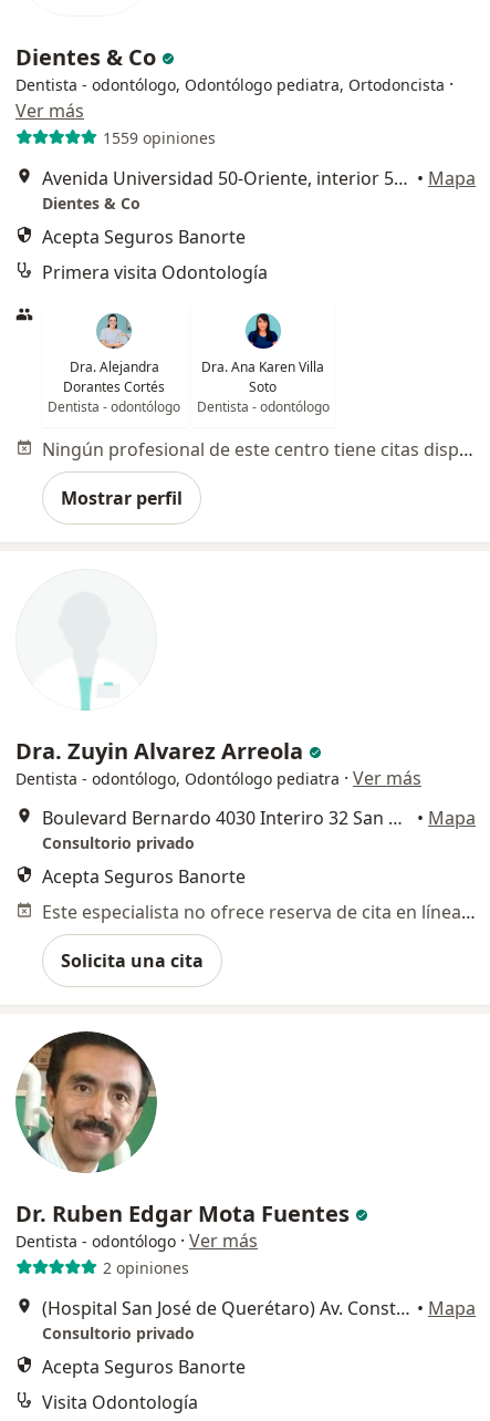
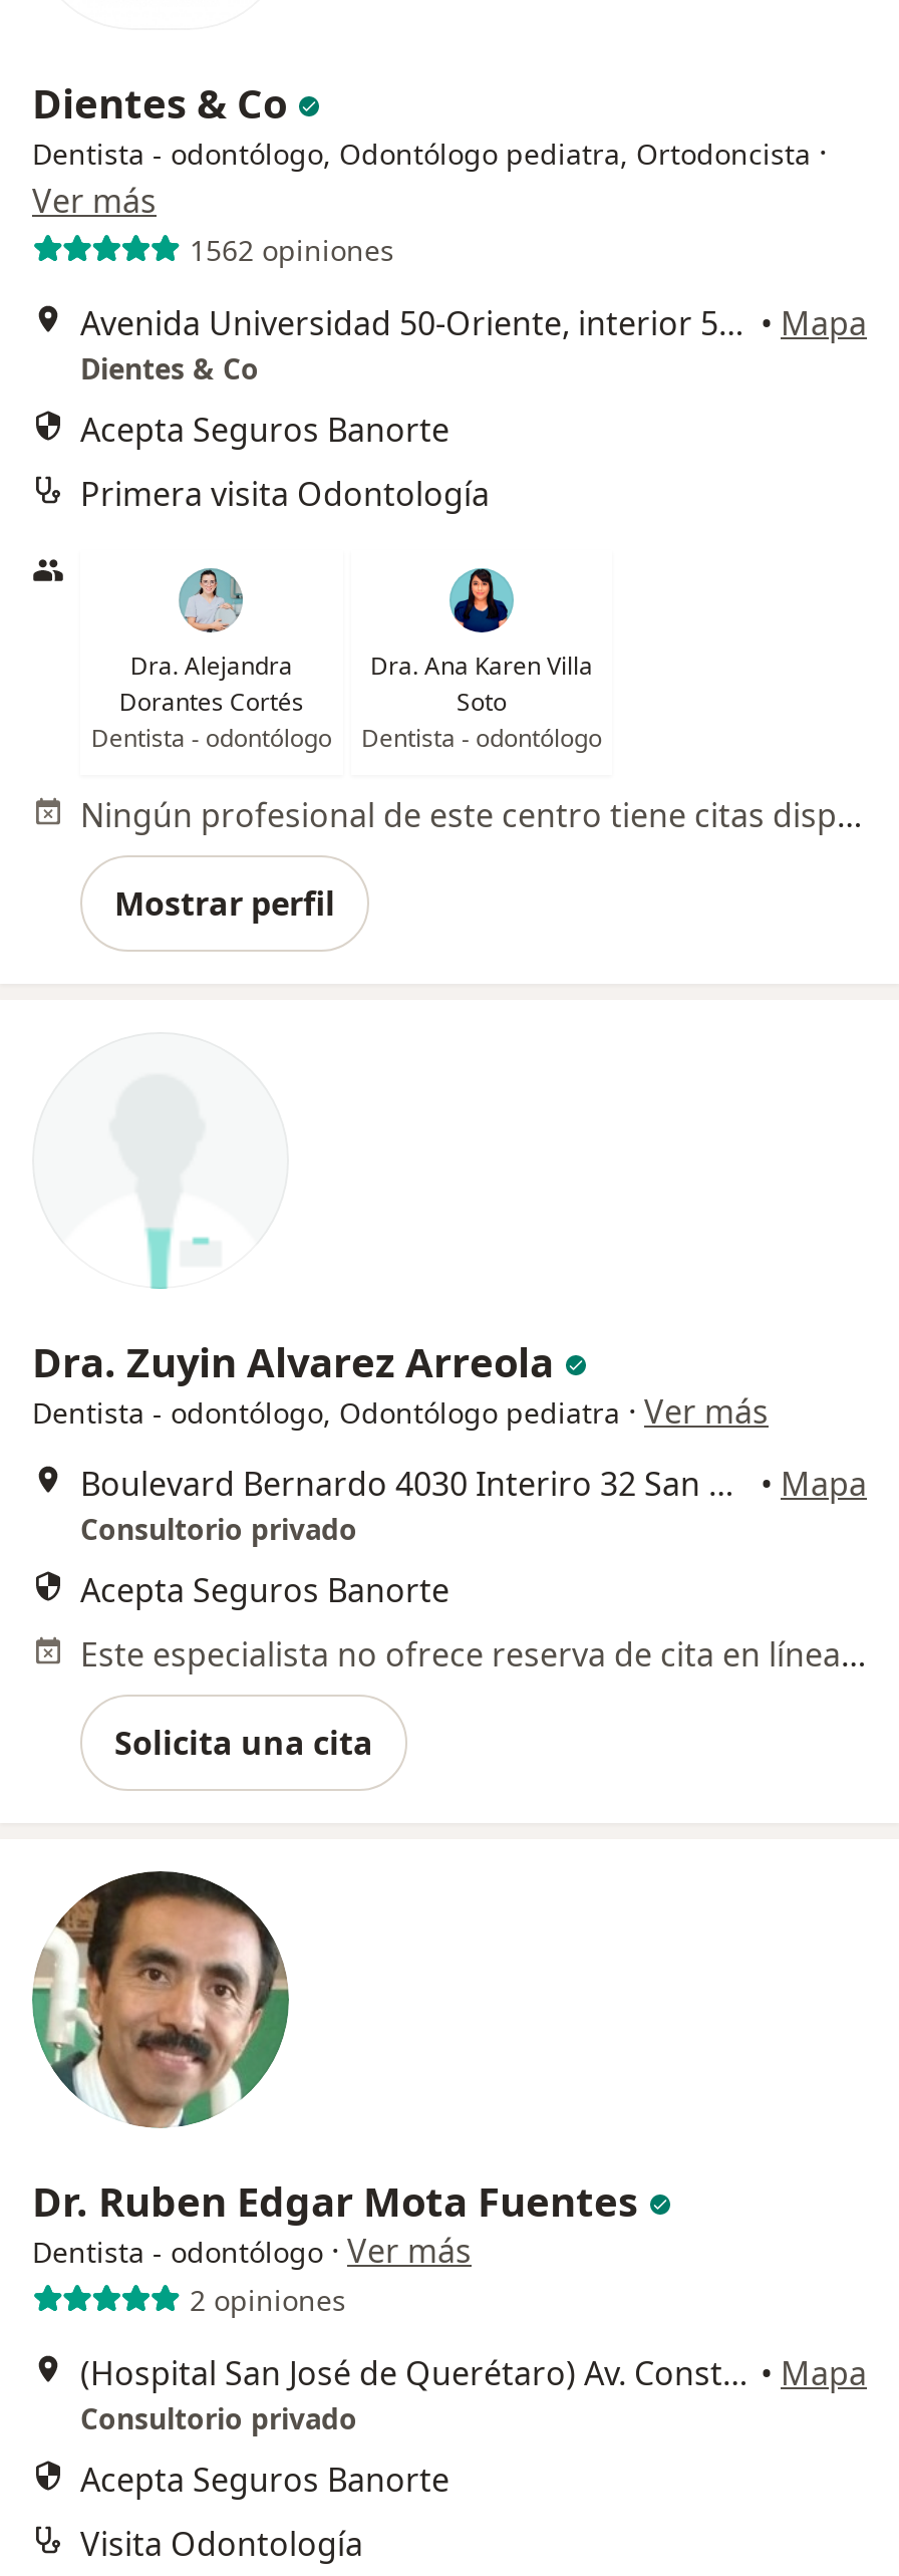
- 1559 opiniones
+ 1562 opiniones
